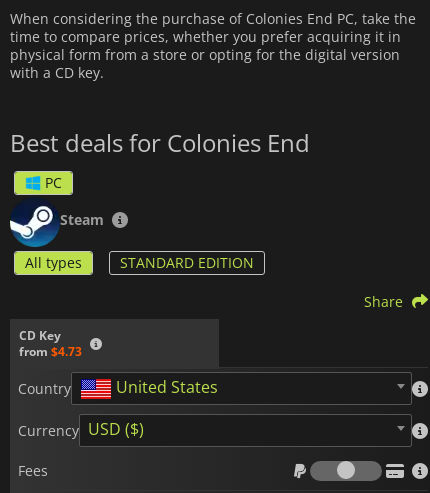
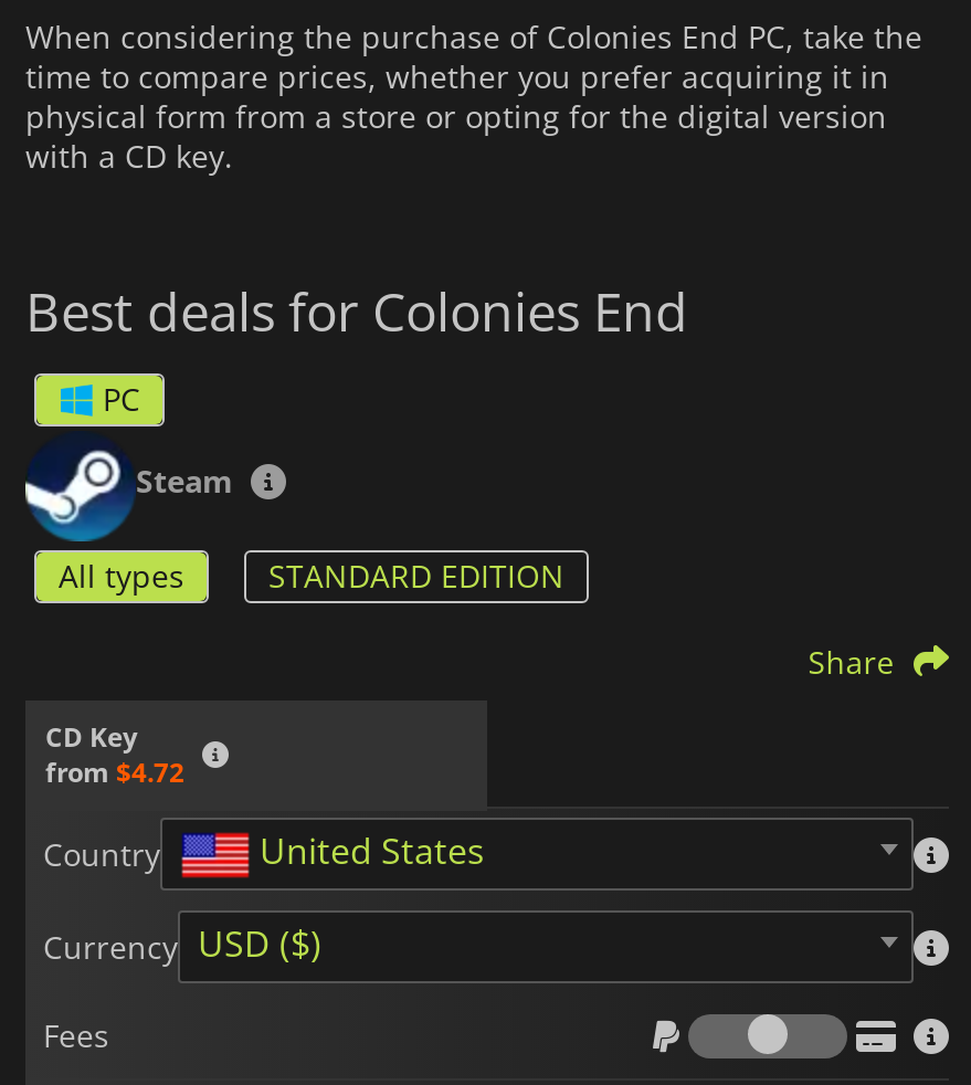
- from $4.73
+ from $4.72
